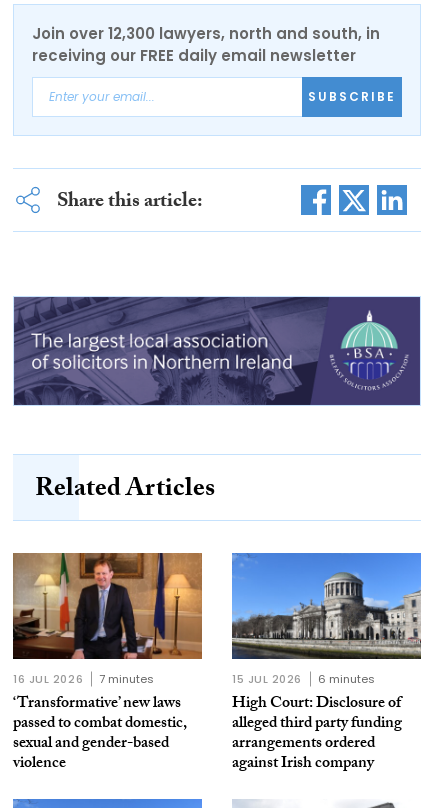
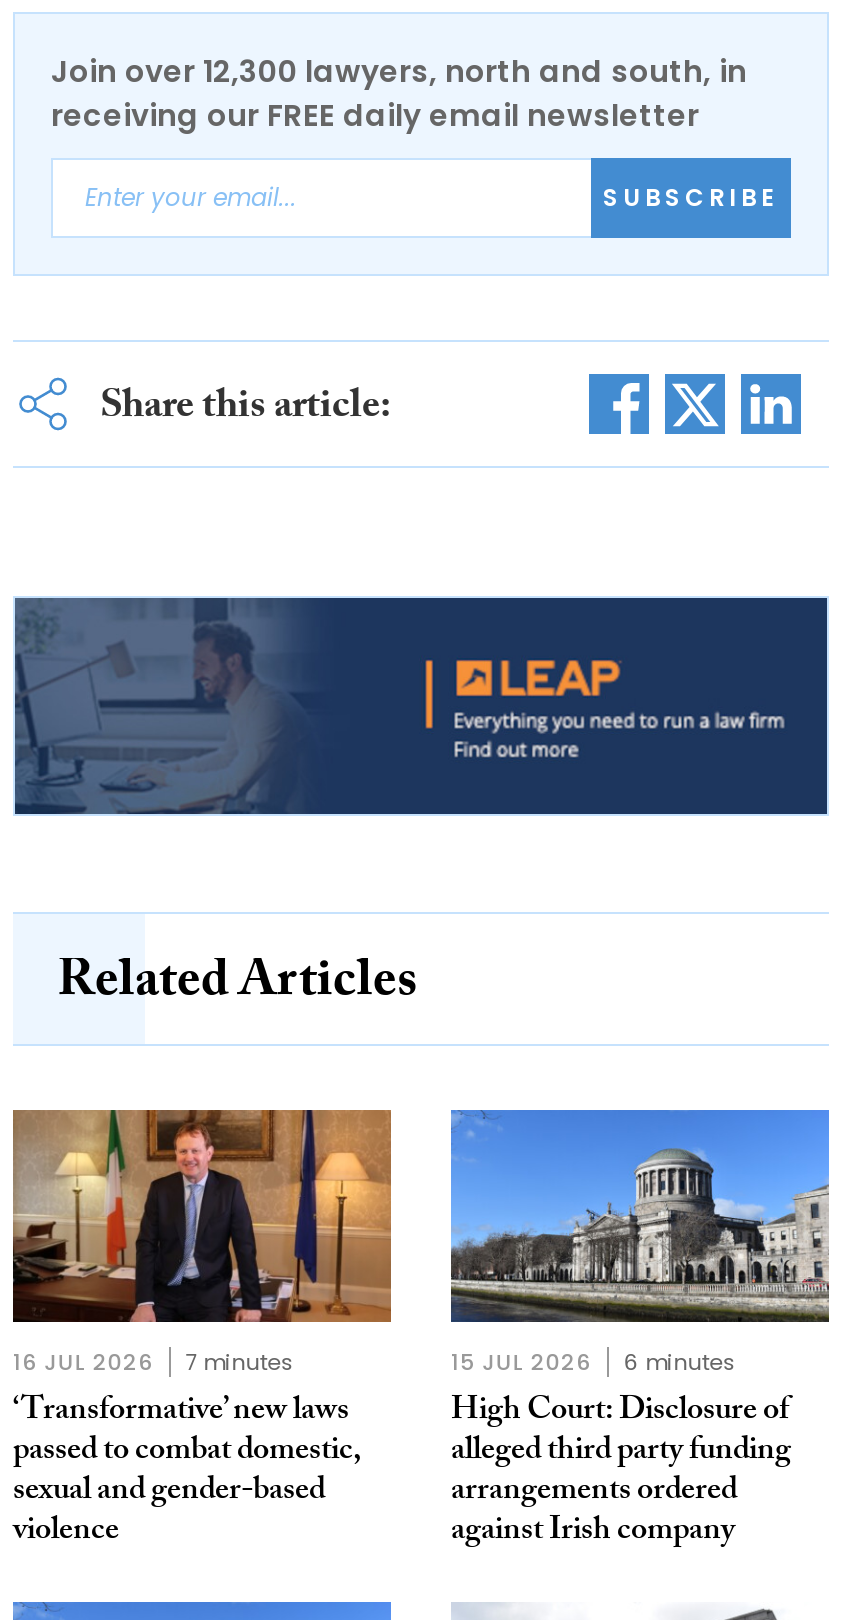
- [image]
+ [image]
